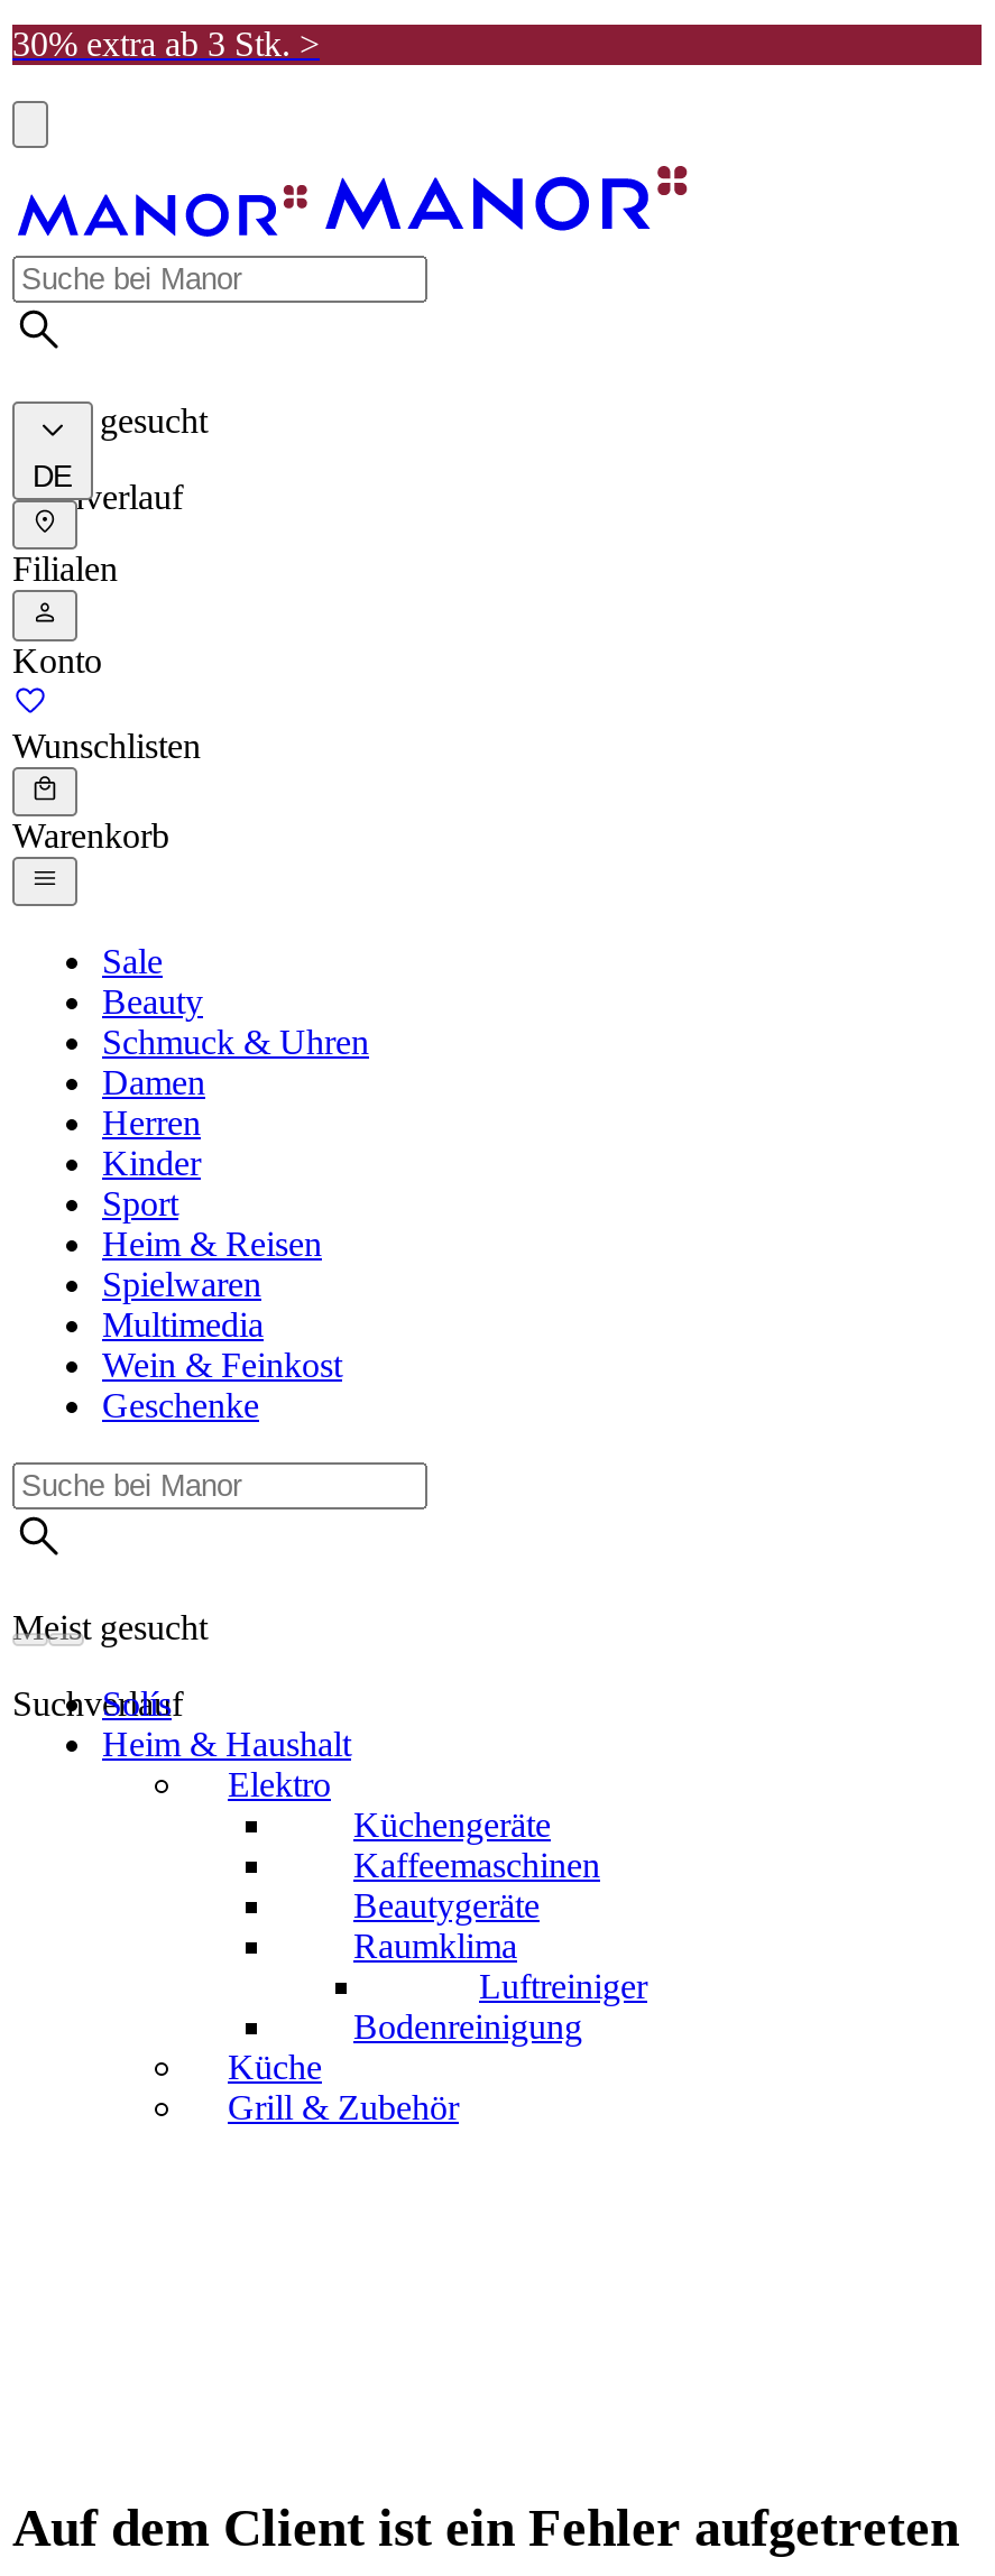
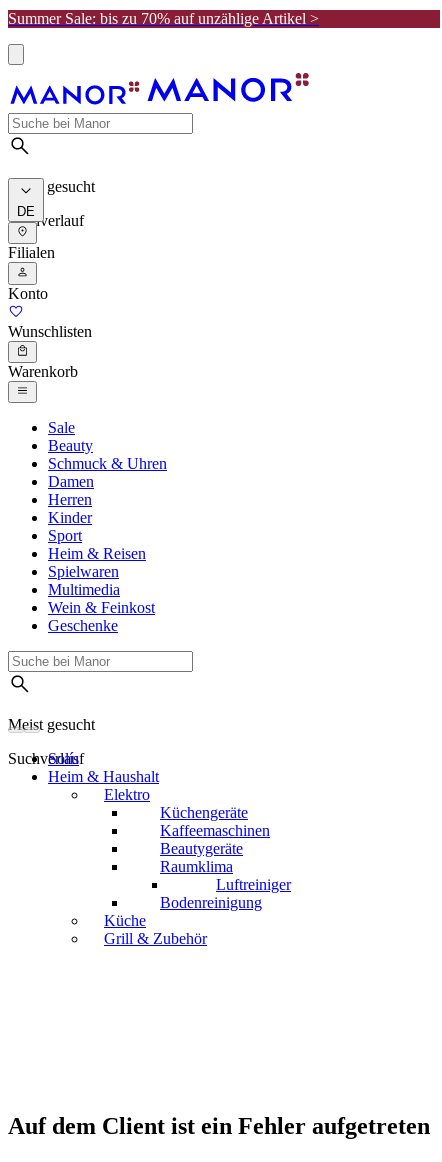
- 30% extra ab 3 Stk. >
+ Summer Sale: bis zu 70% auf unzählige Artikel >
